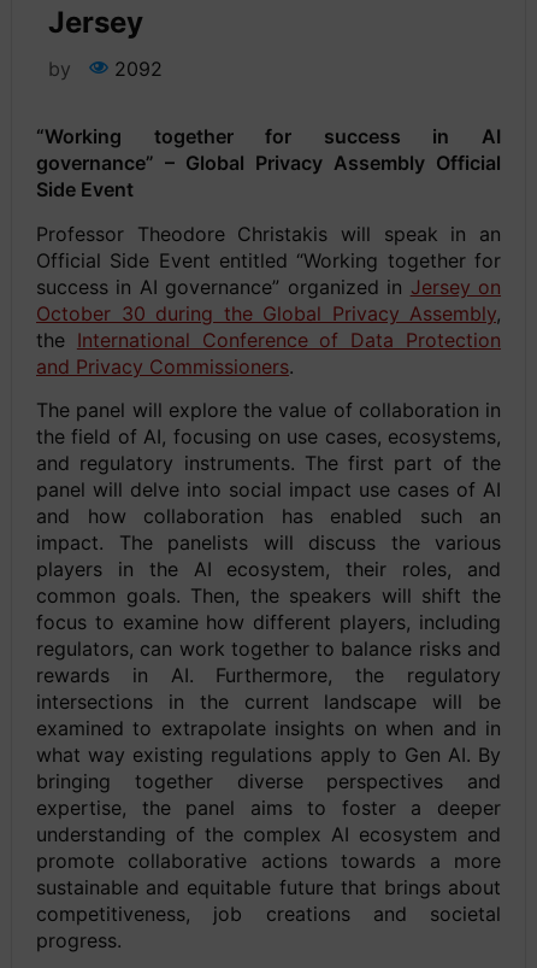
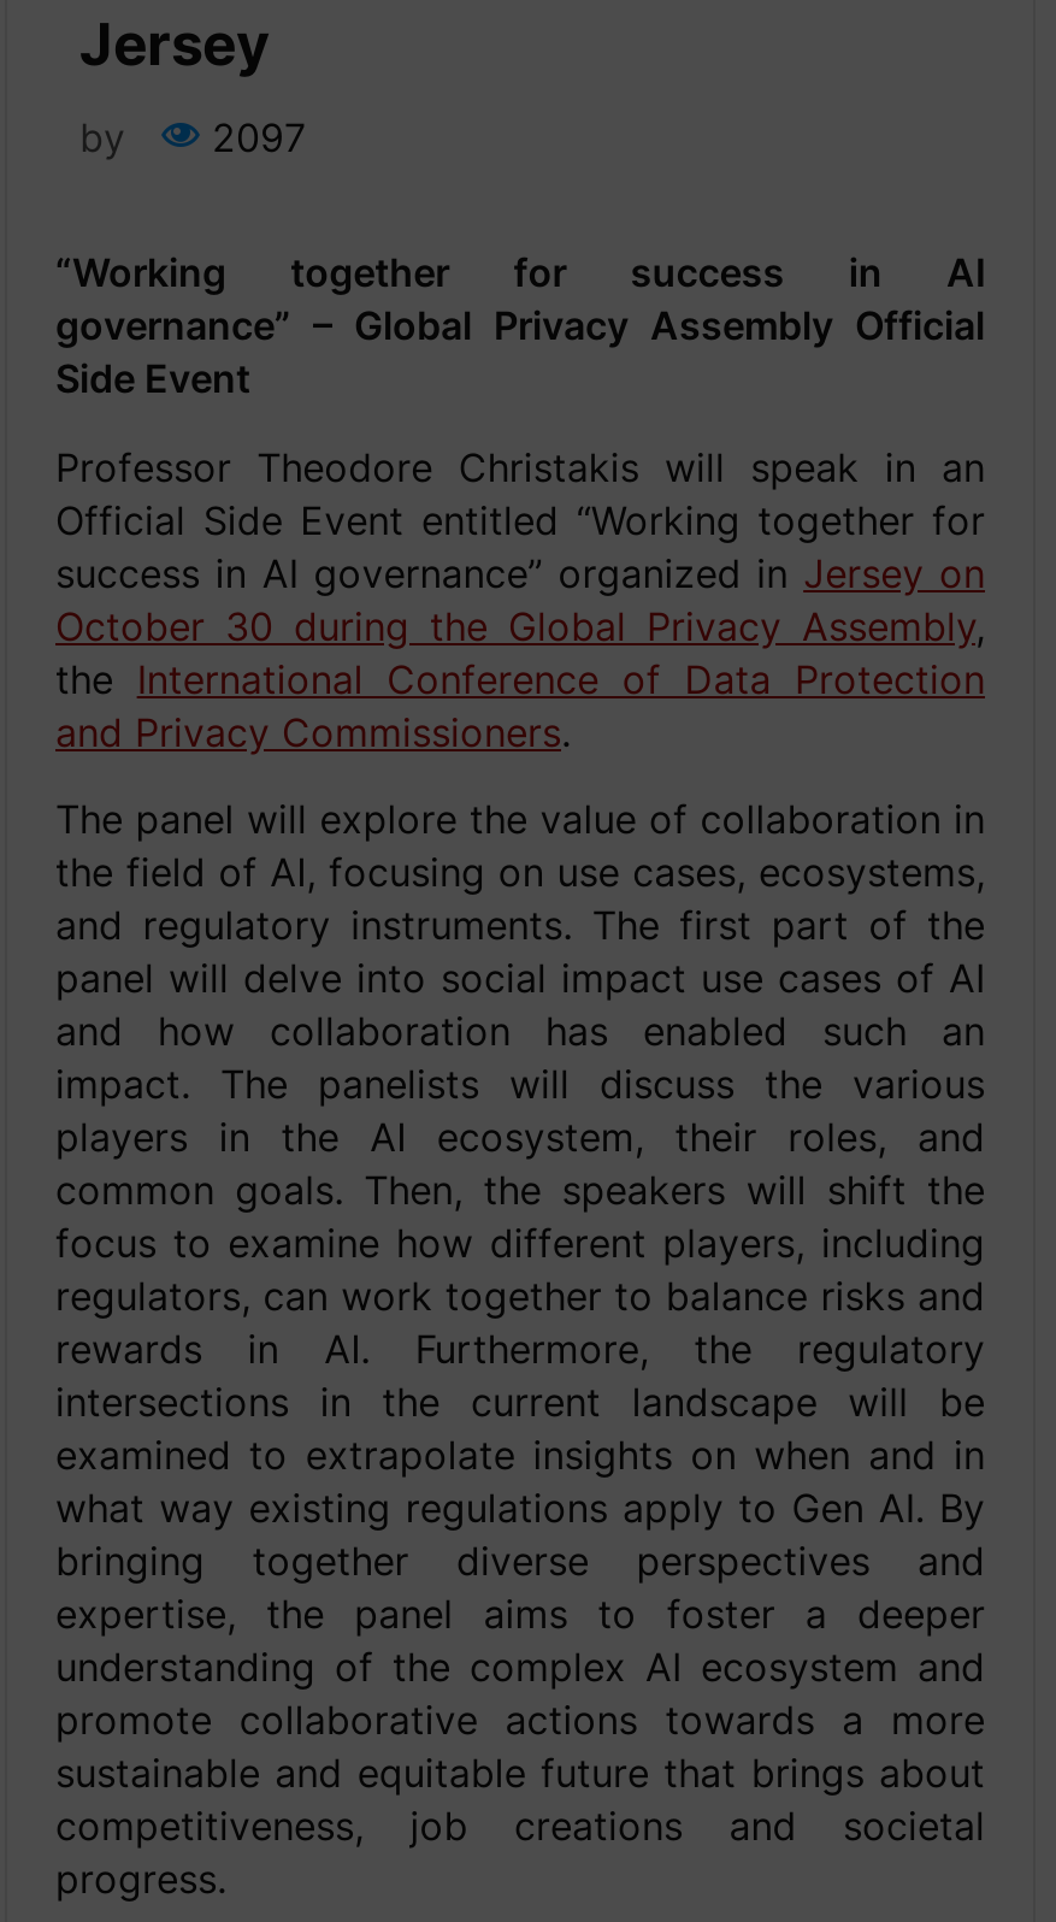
- by 2092
+ by 2097
